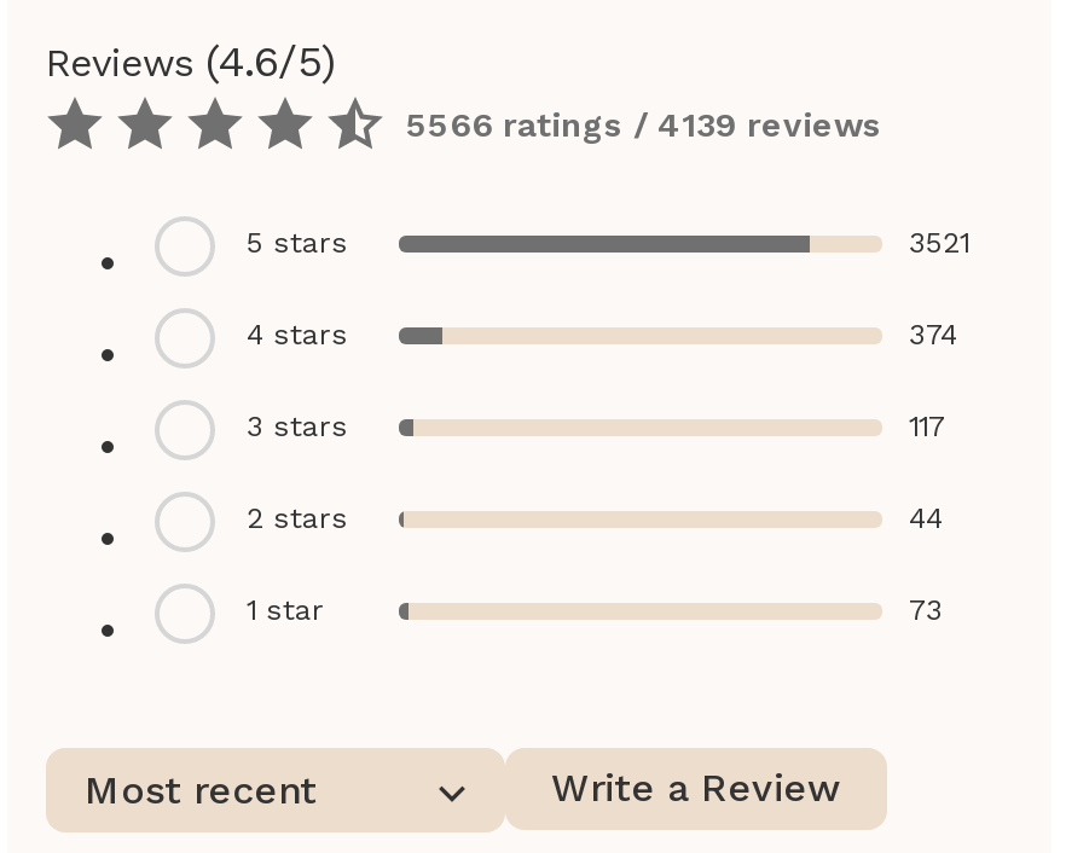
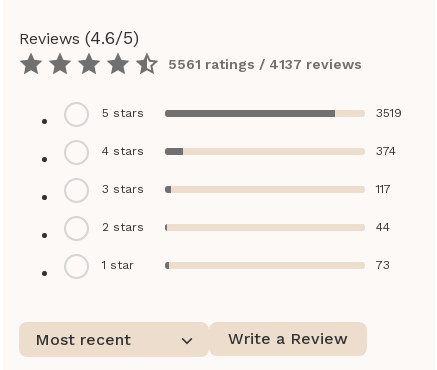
- 5566 ratings / 4139 reviews
+ 5561 ratings / 4137 reviews

- 3521
+ 3519
